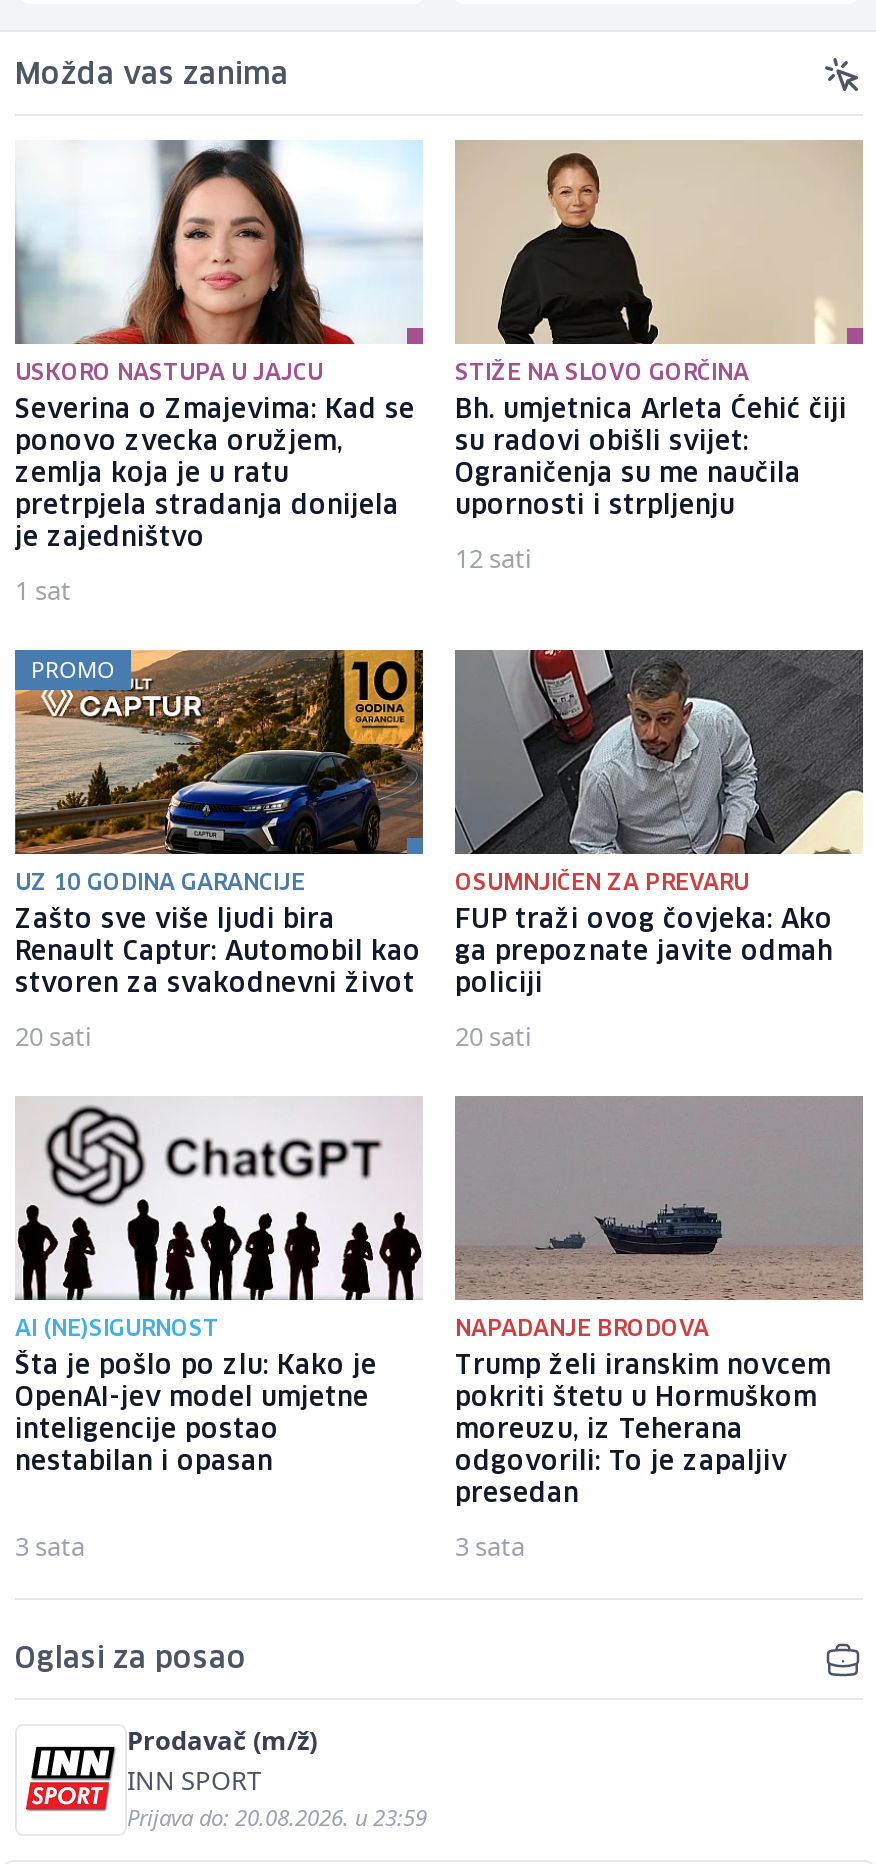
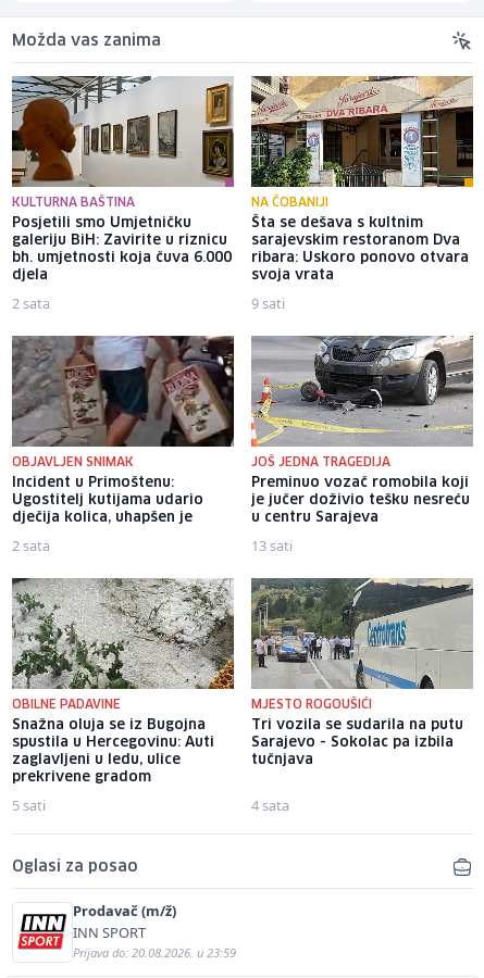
- [image]
- USKORO NASTUPA U JAJCU
- Severina o Zmajevima: Kad se
- ponovo zvecka oružjem,
- zemlja koja je u ratu
- pretrpjela stradanja donijela
- je zajedništvo
- 1 sat
+ [image]
+ KULTURNA BAŠTINA
+ Posjetili smo Umjetničku
+ galeriju BiH: Zavirite u riznicu
+ bh. umjetnosti koja čuva 6.000
+ djela
+ 2 sata

- [image]
- STIŽE NA SLOVO GORČINA
- Bh. umjetnica Arleta Ćehić čiji
- su radovi obišli svijet:
- Ograničenja su me naučila
- upornosti i strpljenju
- 12 sati
- PROMO
+ [image]
+ NA ČOBANIJI
+ Šta se dešava s kultnim
+ sarajevskim restoranom Dva
+ ribara: Uskoro ponovo otvara
+ svoja vrata
+ 9 sati

- [image]
- UZ 10 GODINA GARANCIJE
- Zašto sve više ljudi bira
- Renault Captur: Automobil kao
- stvoren za svakodnevni život
- 20 sati
+ [image]
+ OBJAVLJEN SNIMAK
+ Incident u Primoštenu:
+ Ugostitelj kutijama udario
+ dječija kolica, uhapšen je
+ 2 sata

- [image]
- OSUMNJIČEN ZA PREVARU
- FUP traži ovog čovjeka: Ako
- ga prepoznate javite odmah
- policiji
- 20 sati
+ [image]
+ JOŠ JEDNA TRAGEDIJA
+ Preminuo vozač romobila koji
+ je jučer doživio tešku nesreću
+ u centru Sarajeva
+ 13 sati

- [image]
- AI (NE)SIGURNOST
- Šta je pošlo po zlu: Kako je
- OpenAI-jev model umjetne
- inteligencije postao
- nestabilan i opasan
- 3 sata
+ [image]
+ OBILNE PADAVINE
+ Snažna oluja se iz Bugojna
+ spustila u Hercegovinu: Auti
+ zaglavljeni u ledu, ulice
+ prekrivene gradom
+ 5 sati

- [image]
- NAPADANJE BRODOVA
- Trump želi iranskim novcem
- pokriti štetu u Hormuškom
- moreuzu, iz Teherana
- odgovorili: To je zapaljiv
- presedan
- 3 sata
+ [image]
+ MJESTO ROGOUŠIĆI
+ Tri vozila se sudarila na putu
+ Sarajevo - Sokolac pa izbila
+ tučnjava
+ 4 sata
